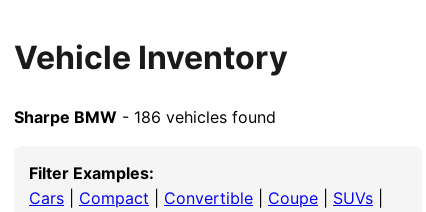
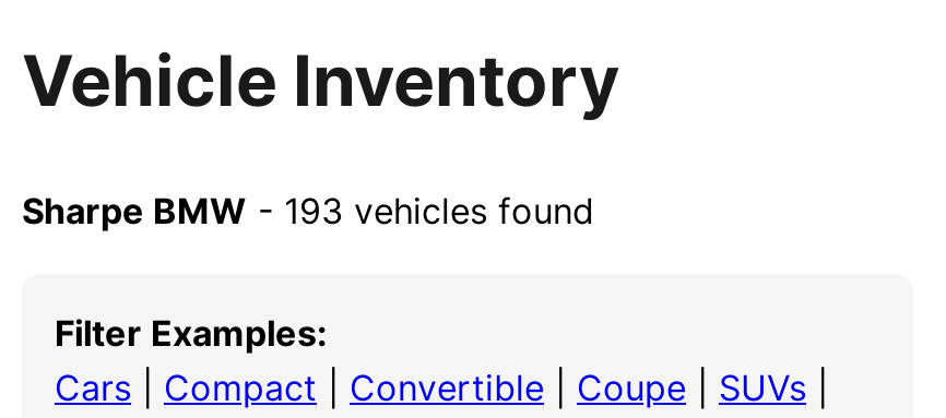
- Sharpe BMW - 186 vehicles found
+ Sharpe BMW - 193 vehicles found
